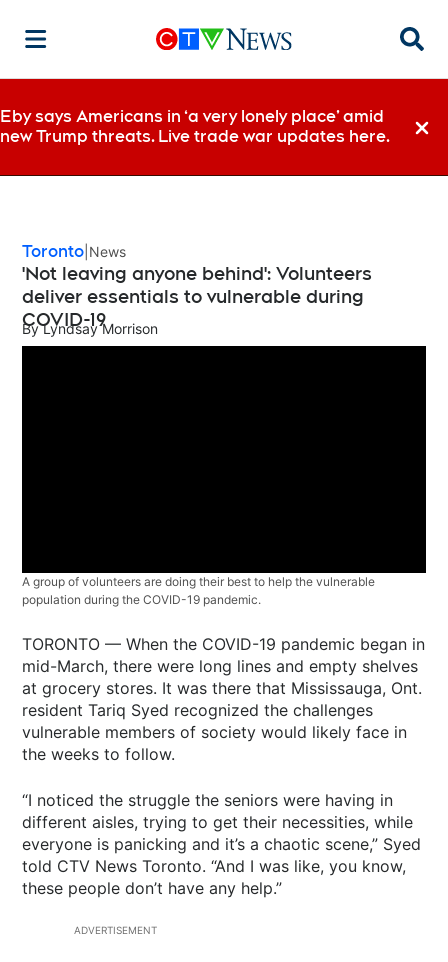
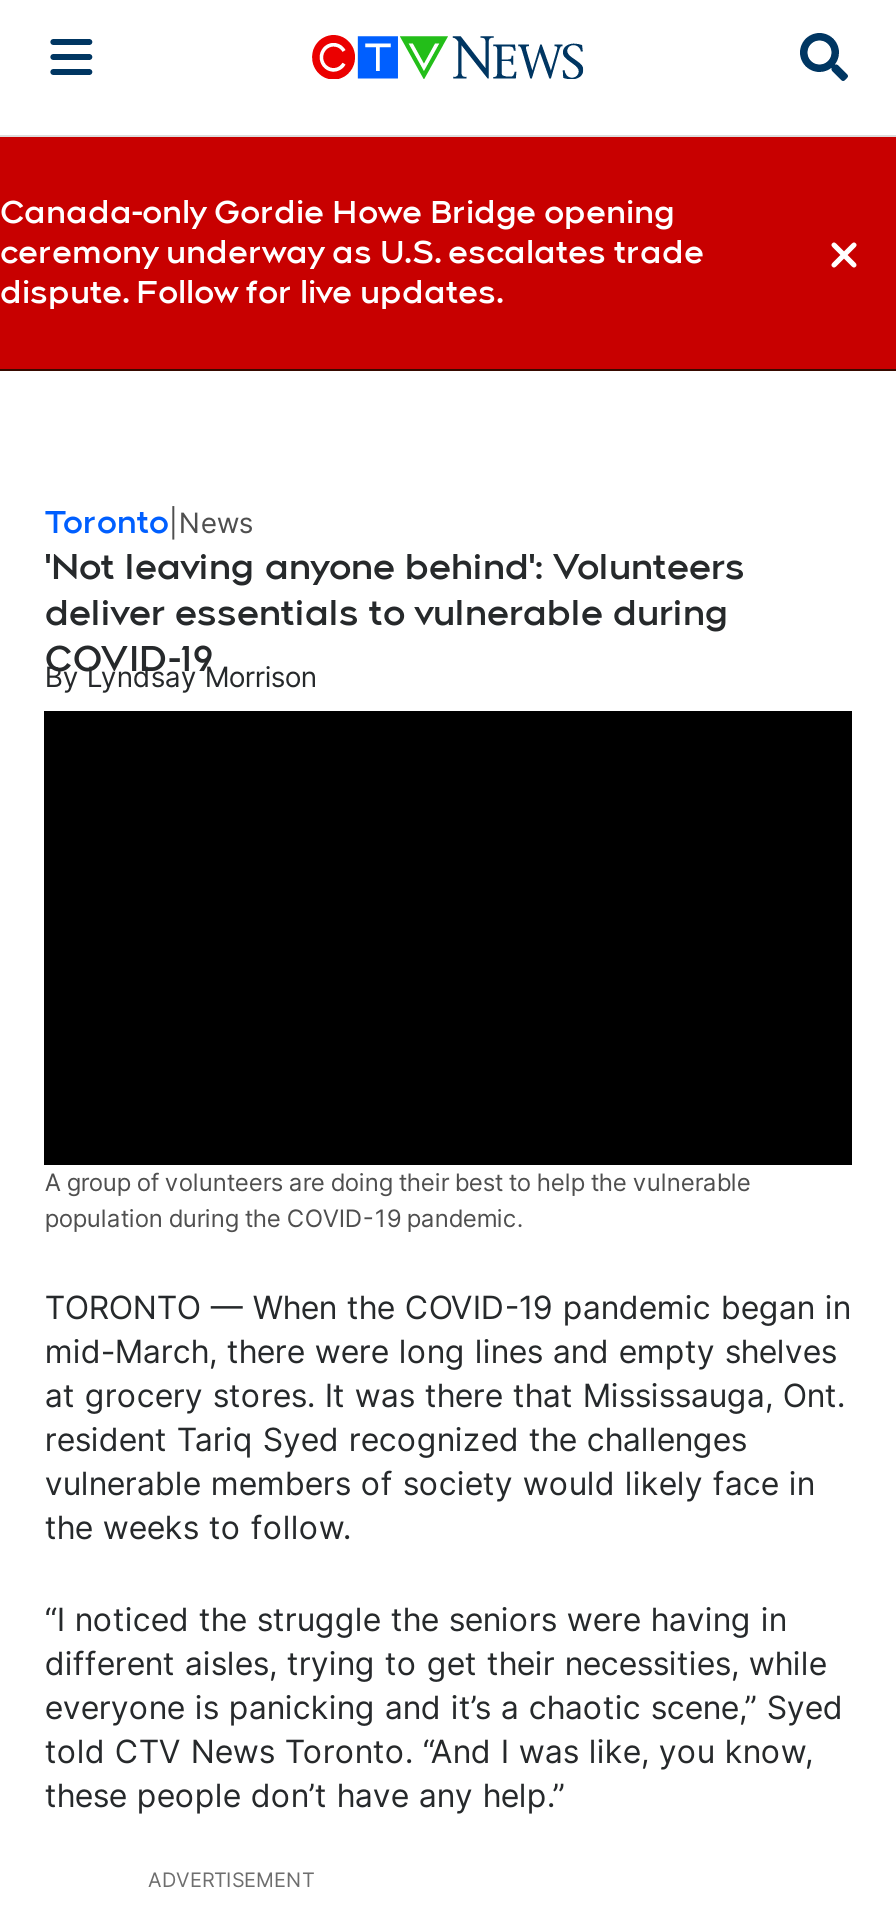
- Eby says Americans in ‘a very lonely place’ amid
- new Trump threats. Live trade war updates here.
+ Canada-only Gordie Howe Bridge opening
+ ceremony underway as U.S. escalates trade
+ dispute. Follow for live updates.
